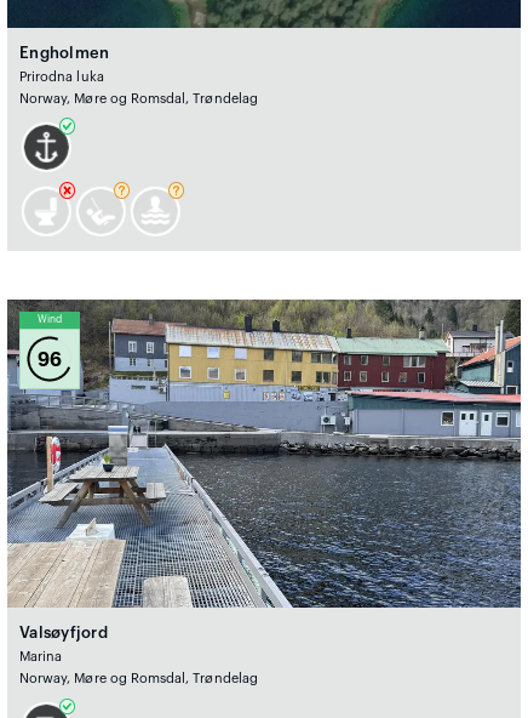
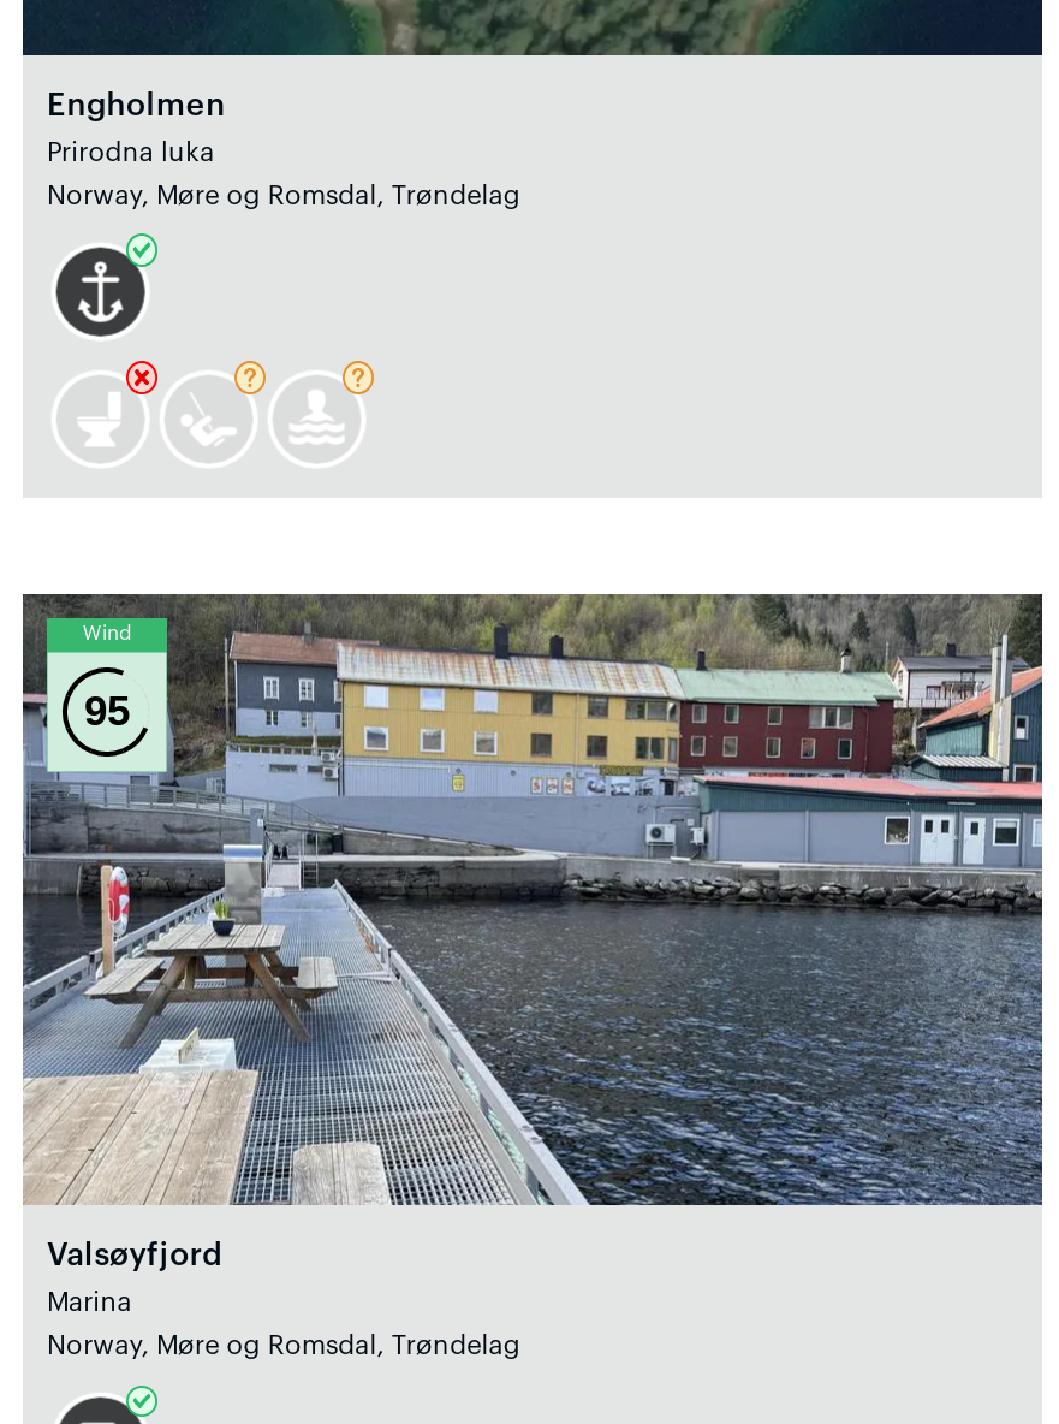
- 96
+ 95
